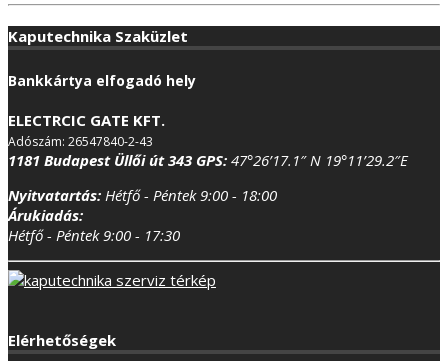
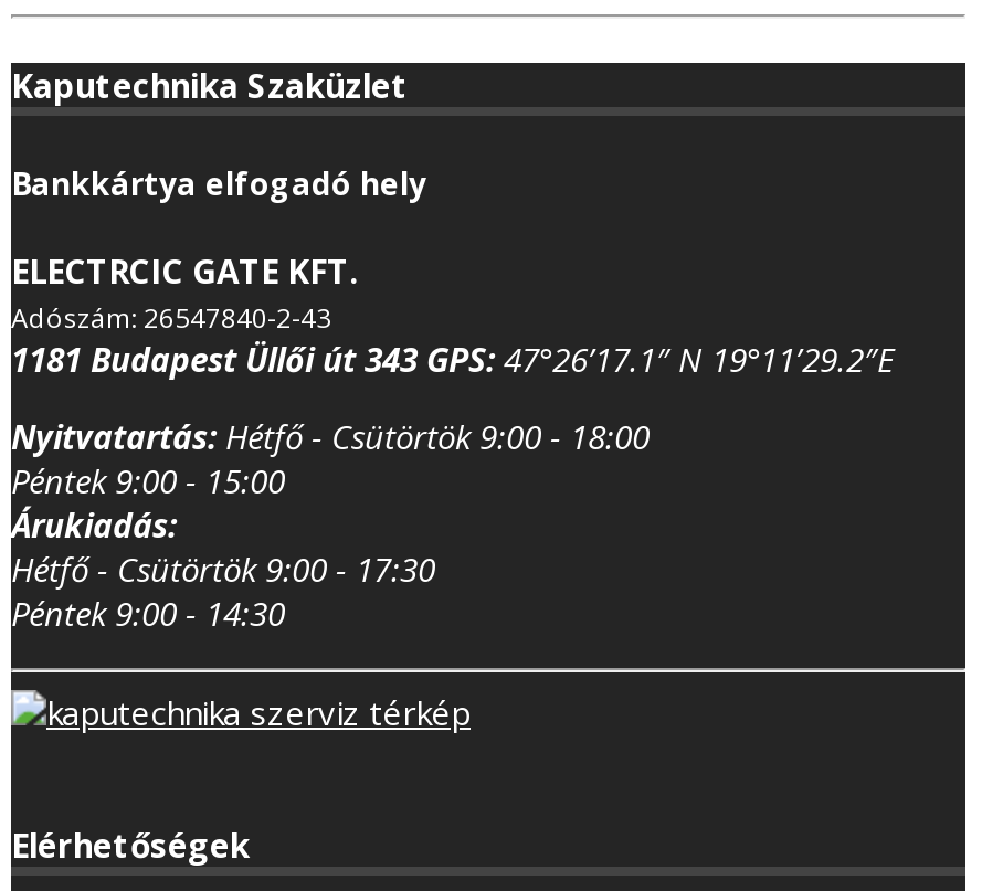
- Nyitvatartás: Hétfő - Péntek 9:00 - 18:00
+ Nyitvatartás: Hétfő - Csütörtök 9:00 - 18:00
+ Péntek 9:00 - 15:00

- Hétfő - Péntek 9:00 - 17:30
+ Hétfő - Csütörtök 9:00 - 17:30
+ Péntek 9:00 - 14:30
